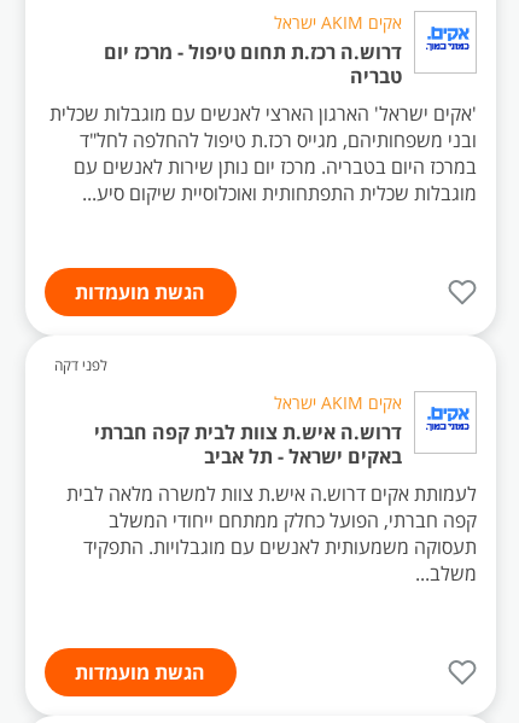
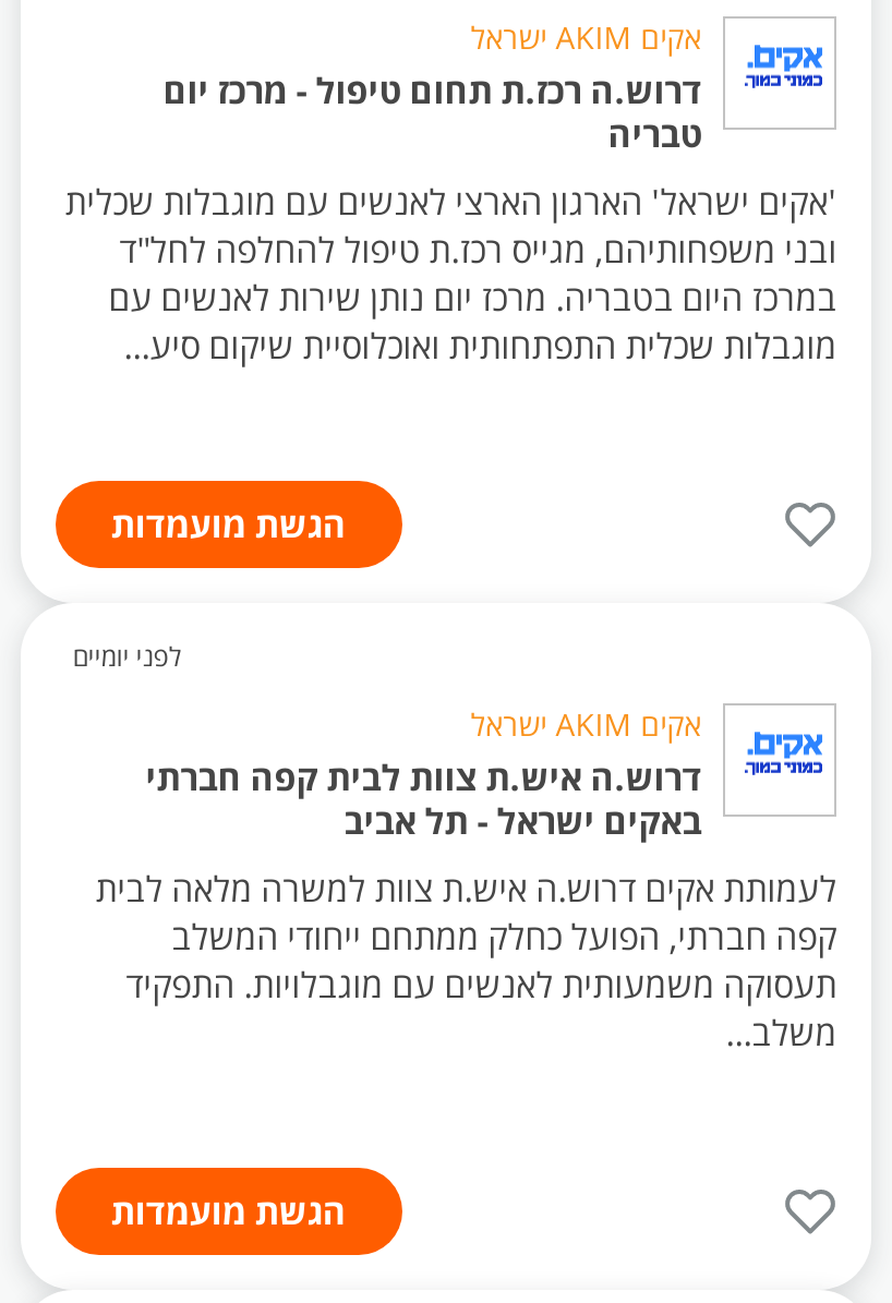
- לפני דקה
+ לפני יומיים
